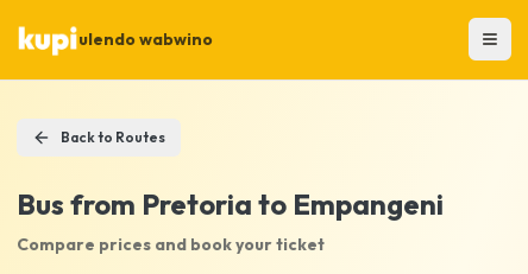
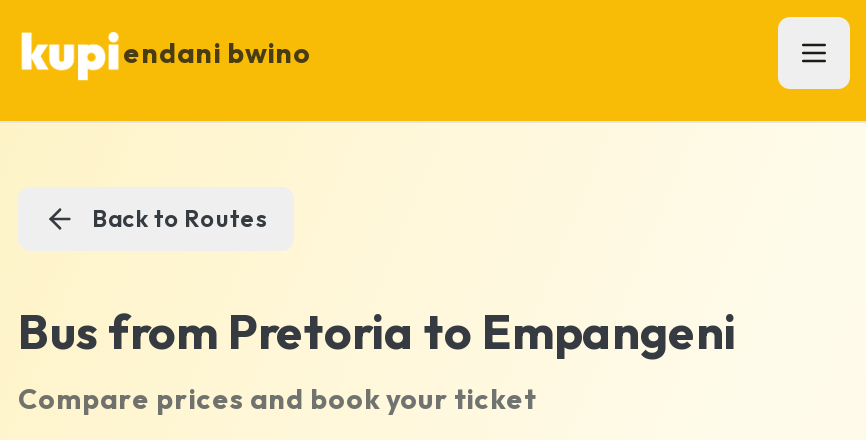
- ulendo wabwino
+ endani bwino
